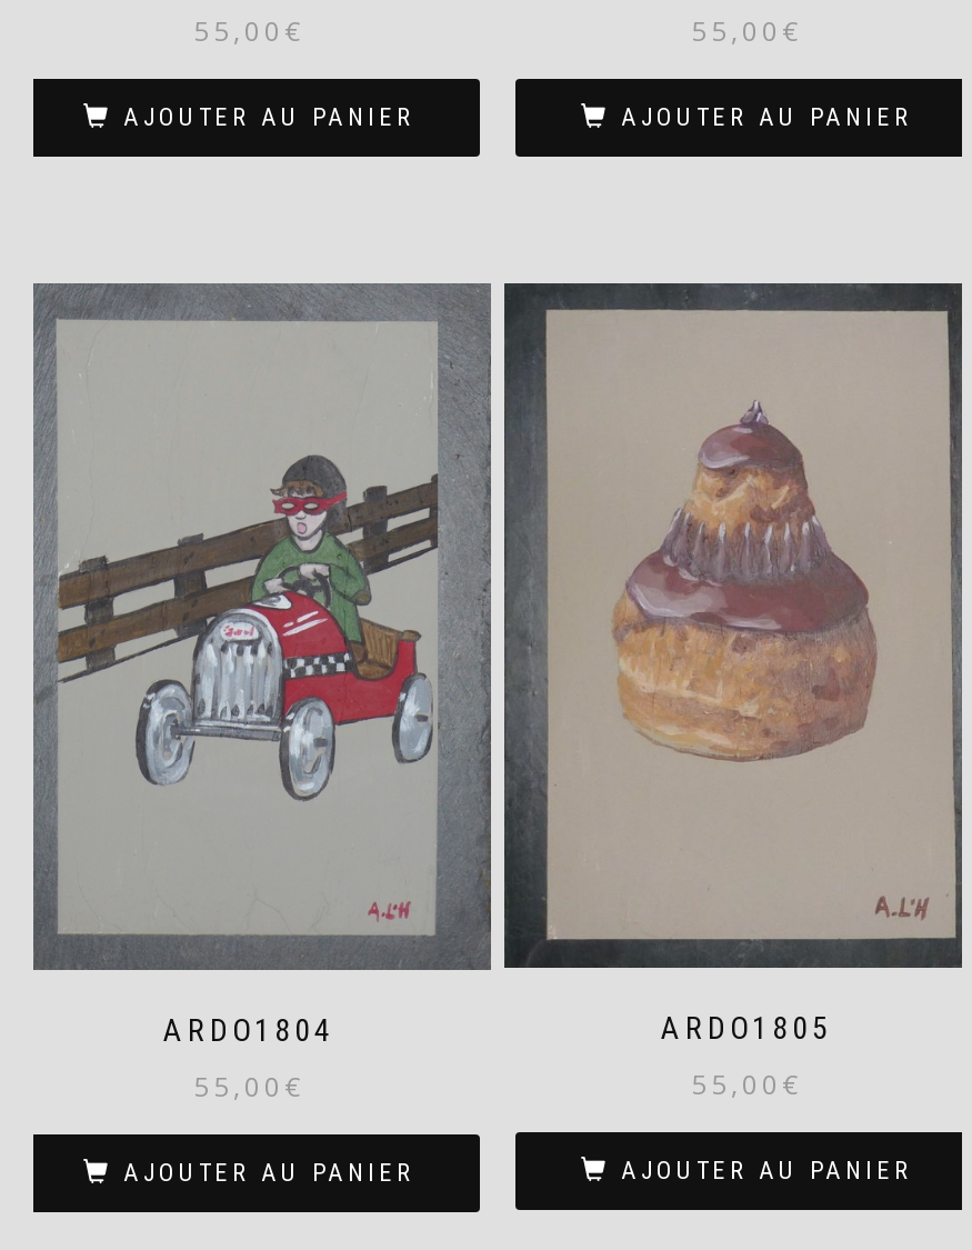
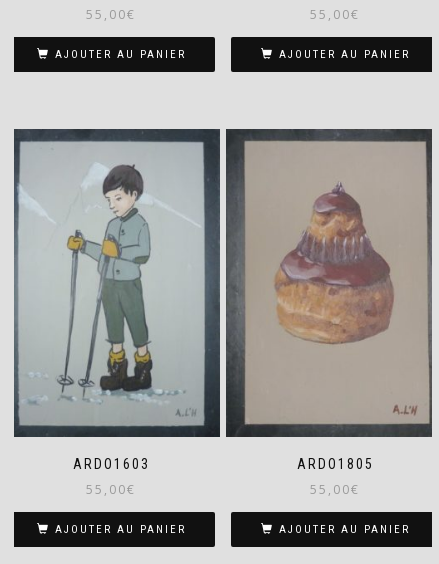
- [image]
- ARDO1804
+ [image]
+ ARDO1603
